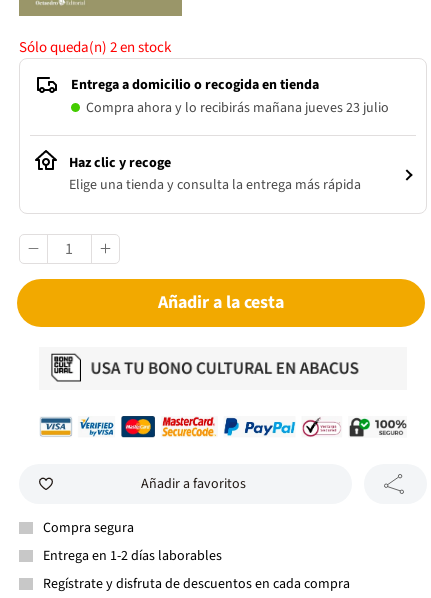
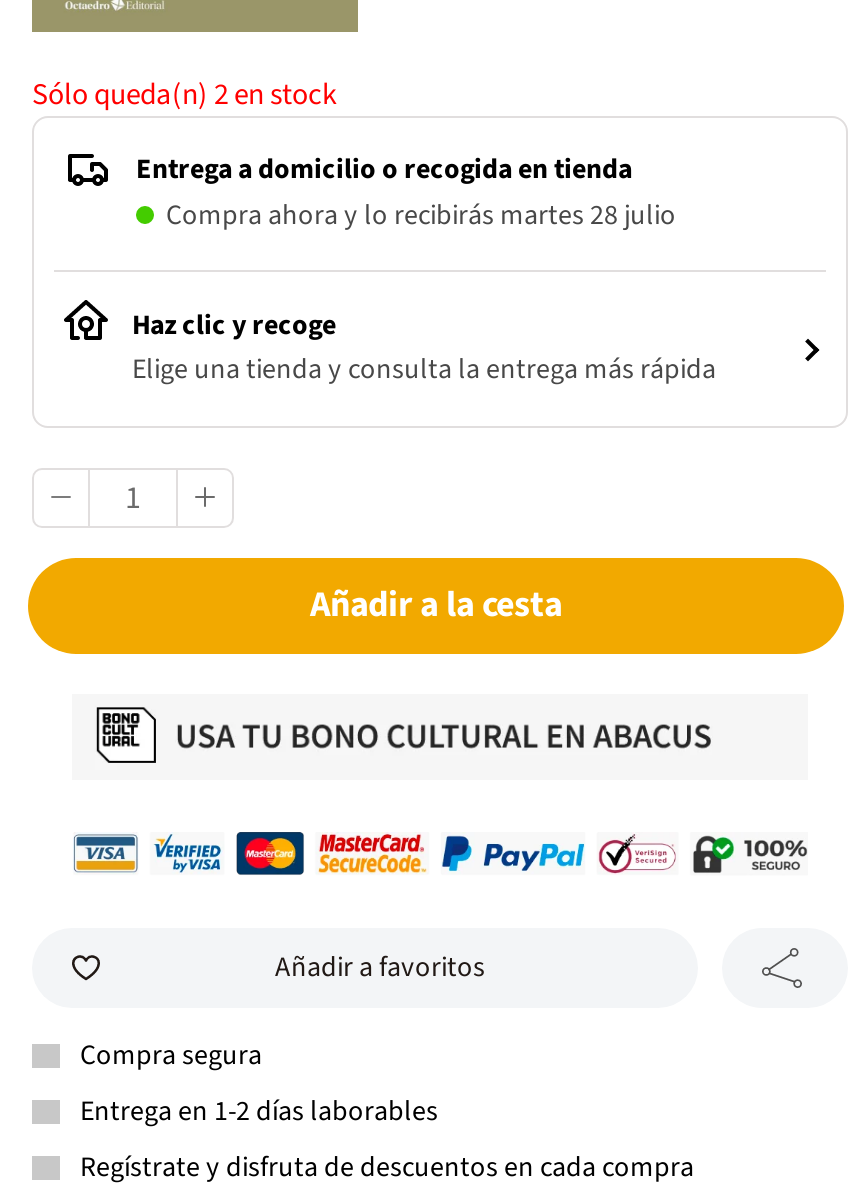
- Compra ahora y lo recibirás mañana jueves 23 julio
+ Compra ahora y lo recibirás martes 28 julio
